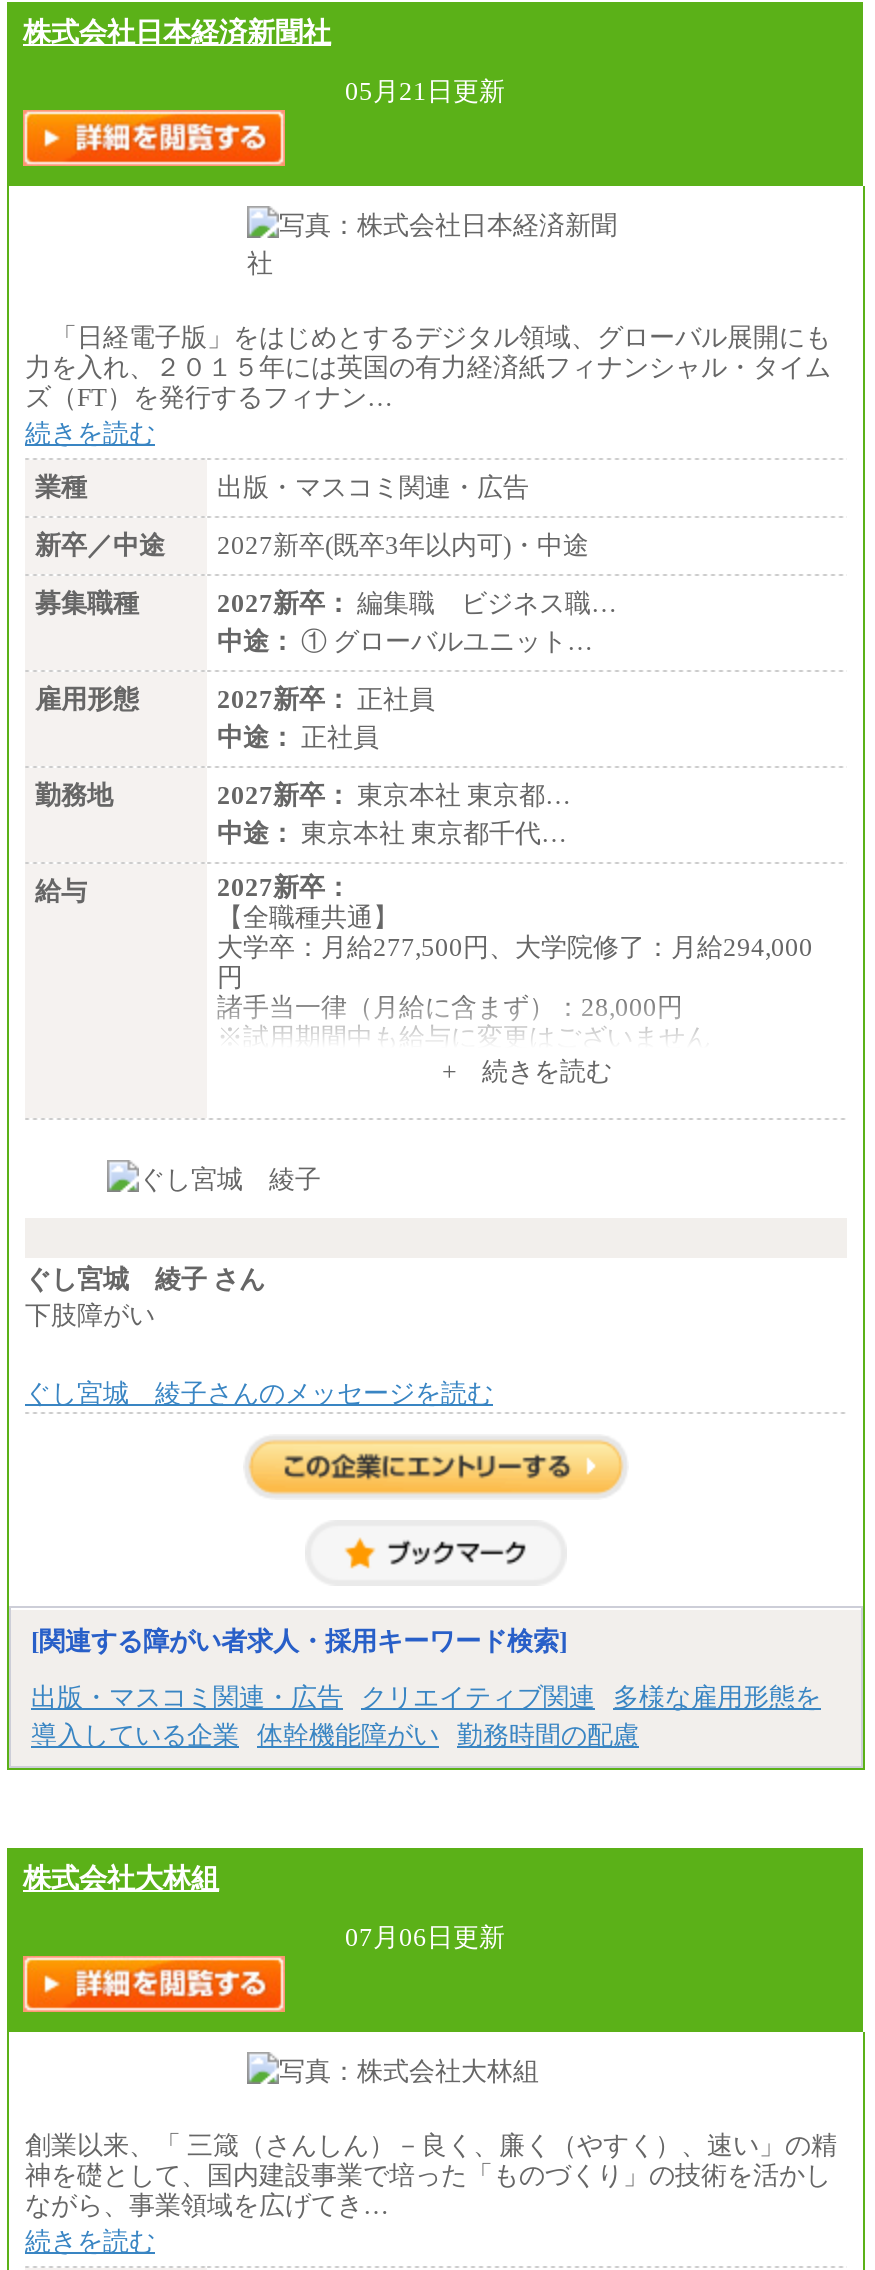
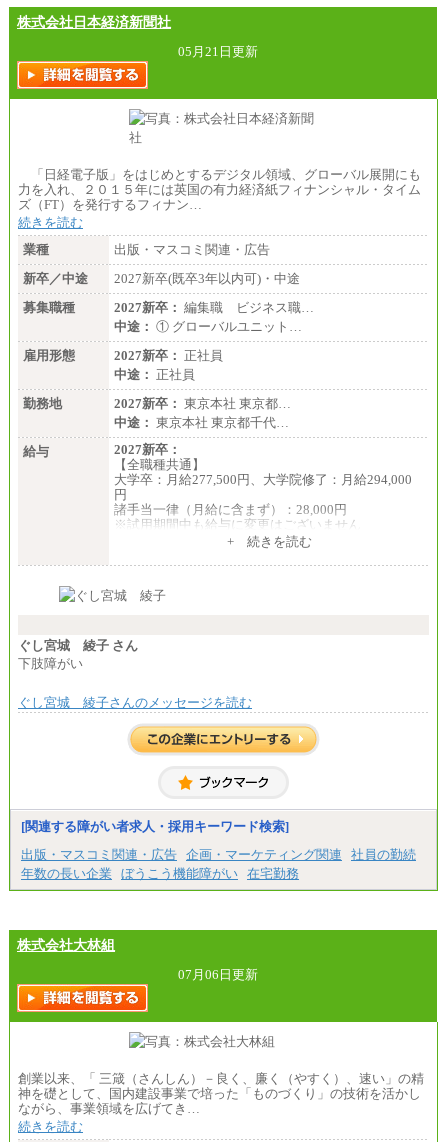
- 出版・マスコミ関連・広告 クリエイティブ関連 多様な雇用形態を
- 導入している企業 体幹機能障がい 勤務時間の配慮
+ 出版・マスコミ関連・広告 企画・マーケティング関連 社員の勤続
+ 年数の長い企業 ぼうこう機能障がい 在宅勤務
